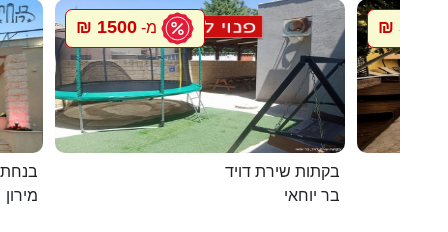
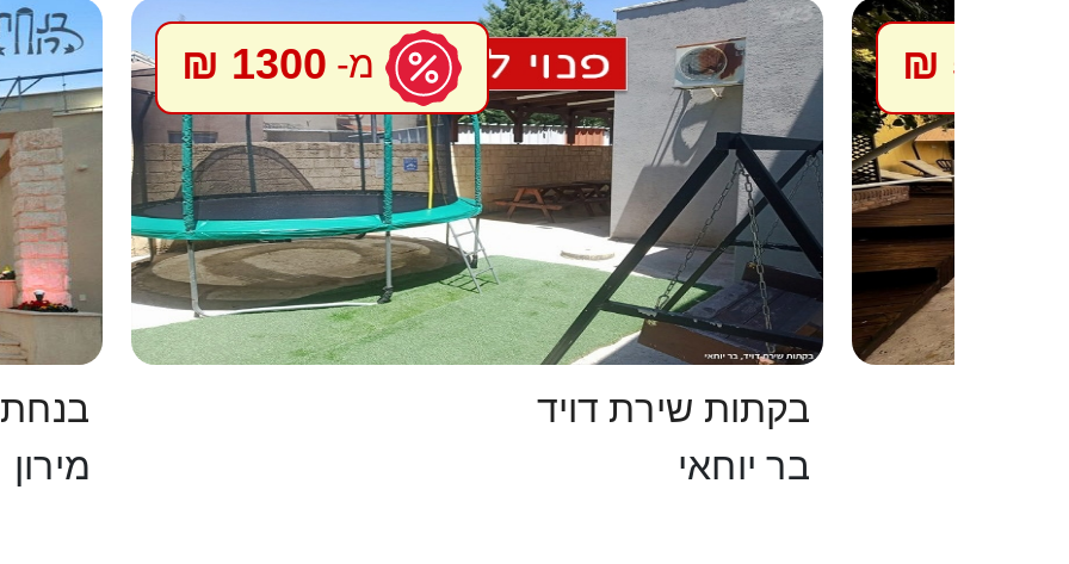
- מ- 1500 ₪
+ מ- 1300 ₪
